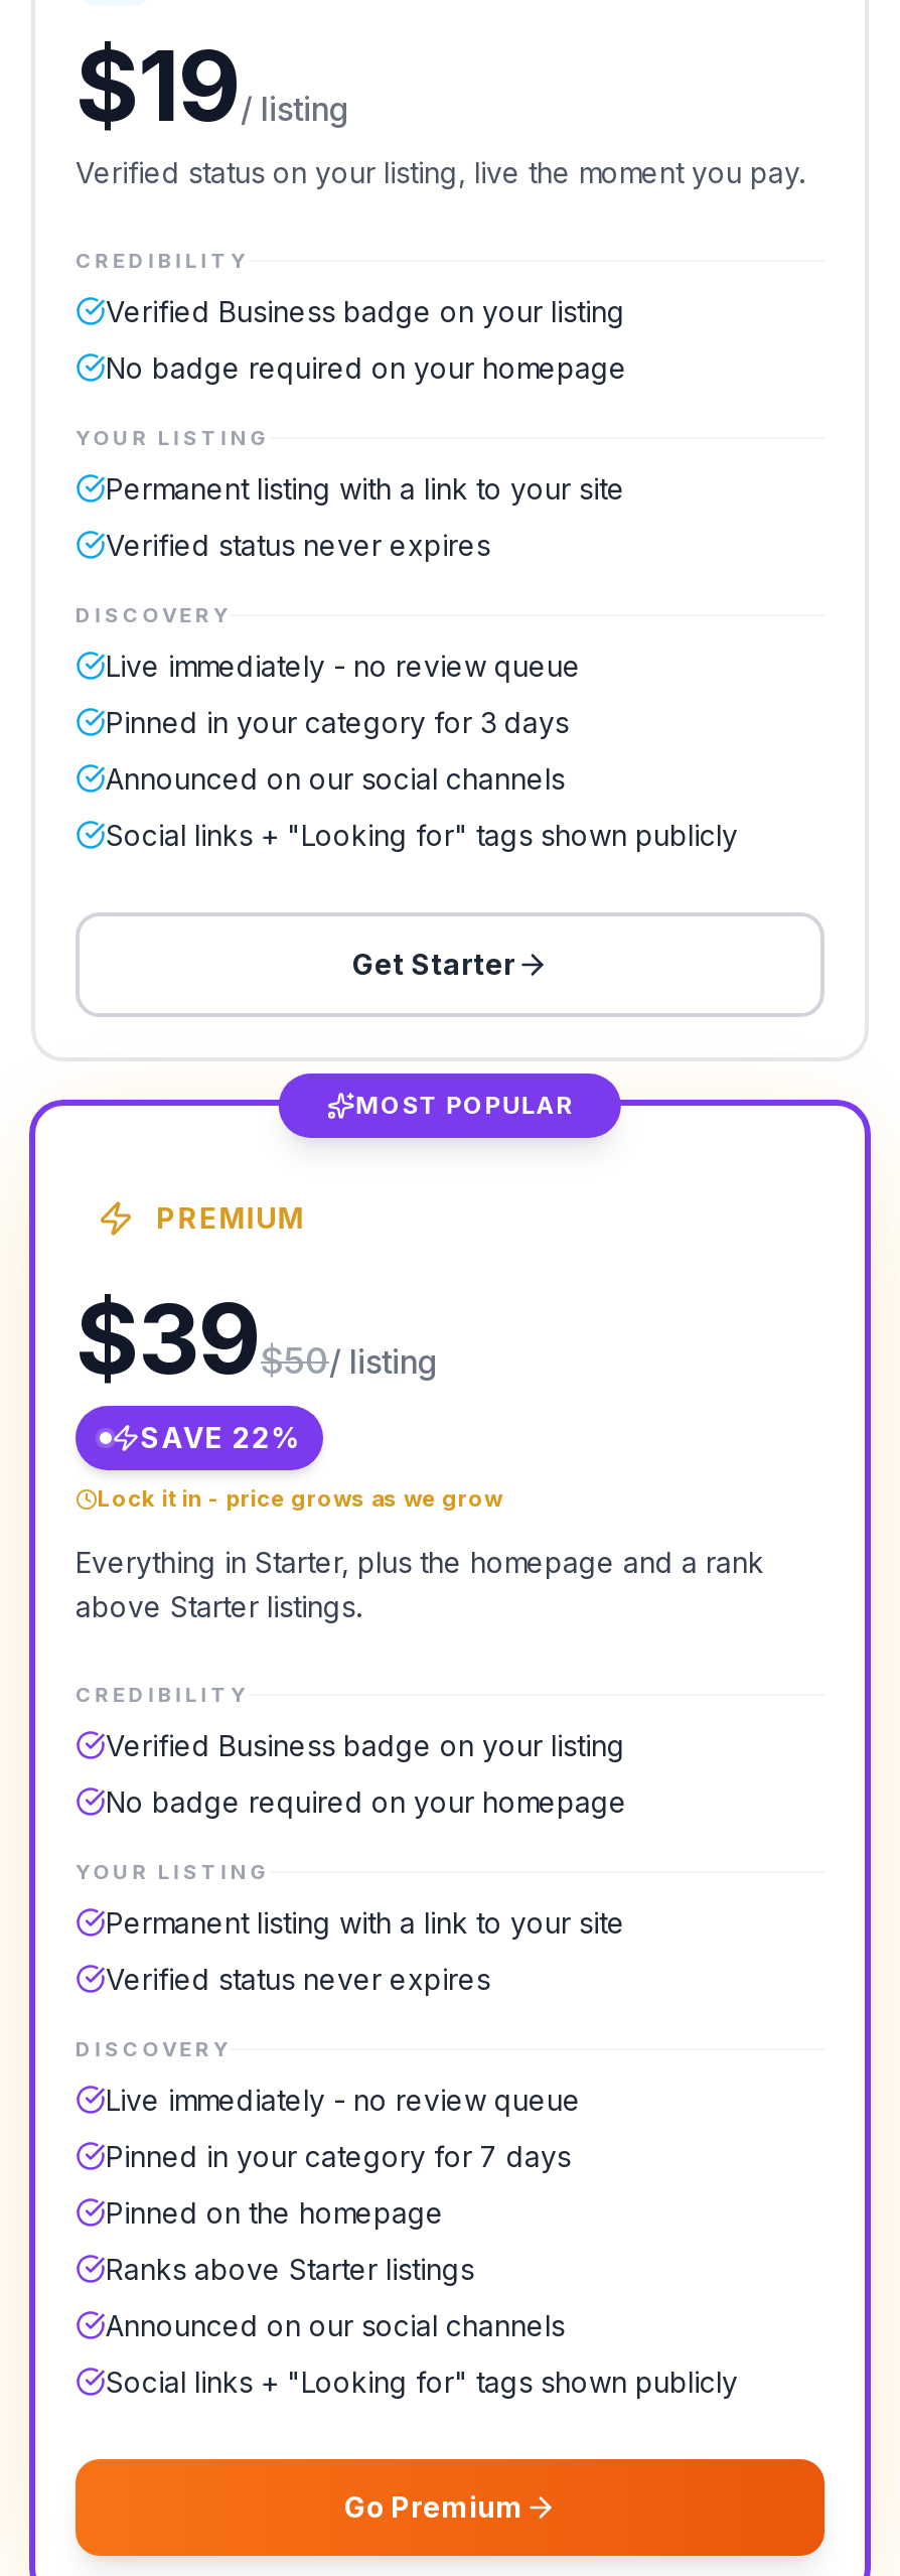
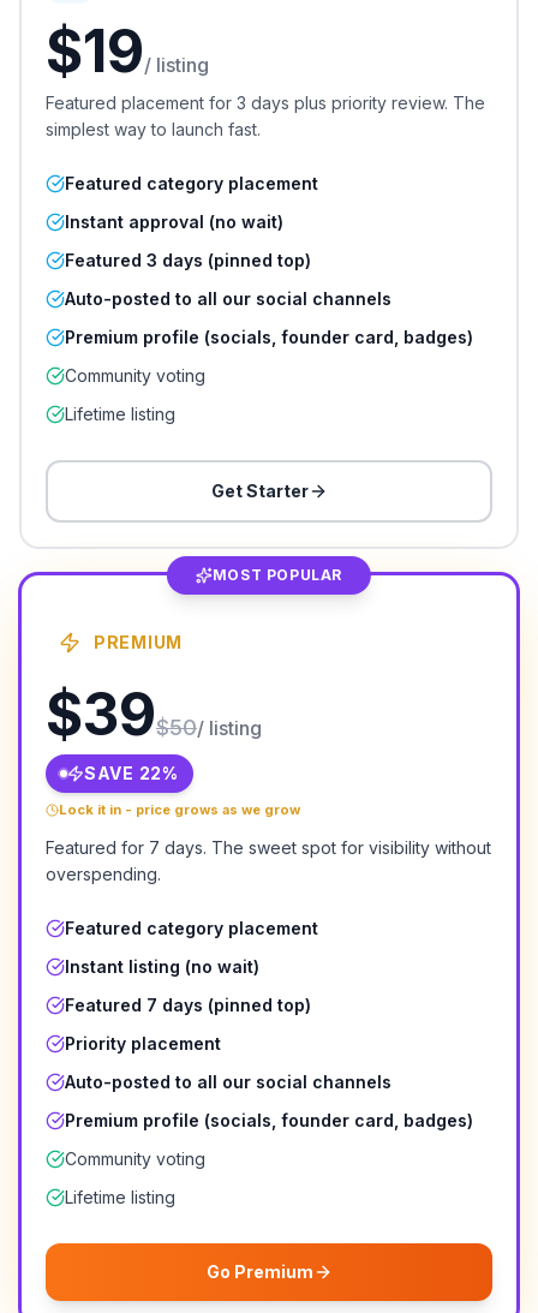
- Verified status on your listing, live the moment you pay.
- CREDIBILITY
- Verified Business badge on your listing
- No badge required on your homepage
- YOUR LISTING
- Permanent listing with a link to your site
- Verified status never expires
- DISCOVERY
- Live immediately - no review queue
- Pinned in your category for 3 days
- Announced on our social channels
- Social links + "Looking for" tags shown publicly
+ Featured placement for 3 days plus priority review. The
+ simplest way to launch fast.
+ Featured category placement
+ Instant approval (no wait)
+ Featured 3 days (pinned top)
+ Auto-posted to all our social channels
+ Premium profile (socials, founder card, badges)
+ Community voting
+ Lifetime listing

- Everything in Starter, plus the homepage and a rank
- above Starter listings.
- CREDIBILITY
- Verified Business badge on your listing
- No badge required on your homepage
- YOUR LISTING
- Permanent listing with a link to your site
- Verified status never expires
- DISCOVERY
- Live immediately - no review queue
- Pinned in your category for 7 days
- Pinned on the homepage
- Ranks above Starter listings
- Announced on our social channels
- Social links + "Looking for" tags shown publicly
+ Featured for 7 days. The sweet spot for visibility without
+ overspending.
+ Featured category placement
+ Instant listing (no wait)
+ Featured 7 days (pinned top)
+ Priority placement
+ Auto-posted to all our social channels
+ Premium profile (socials, founder card, badges)
+ Community voting
+ Lifetime listing
